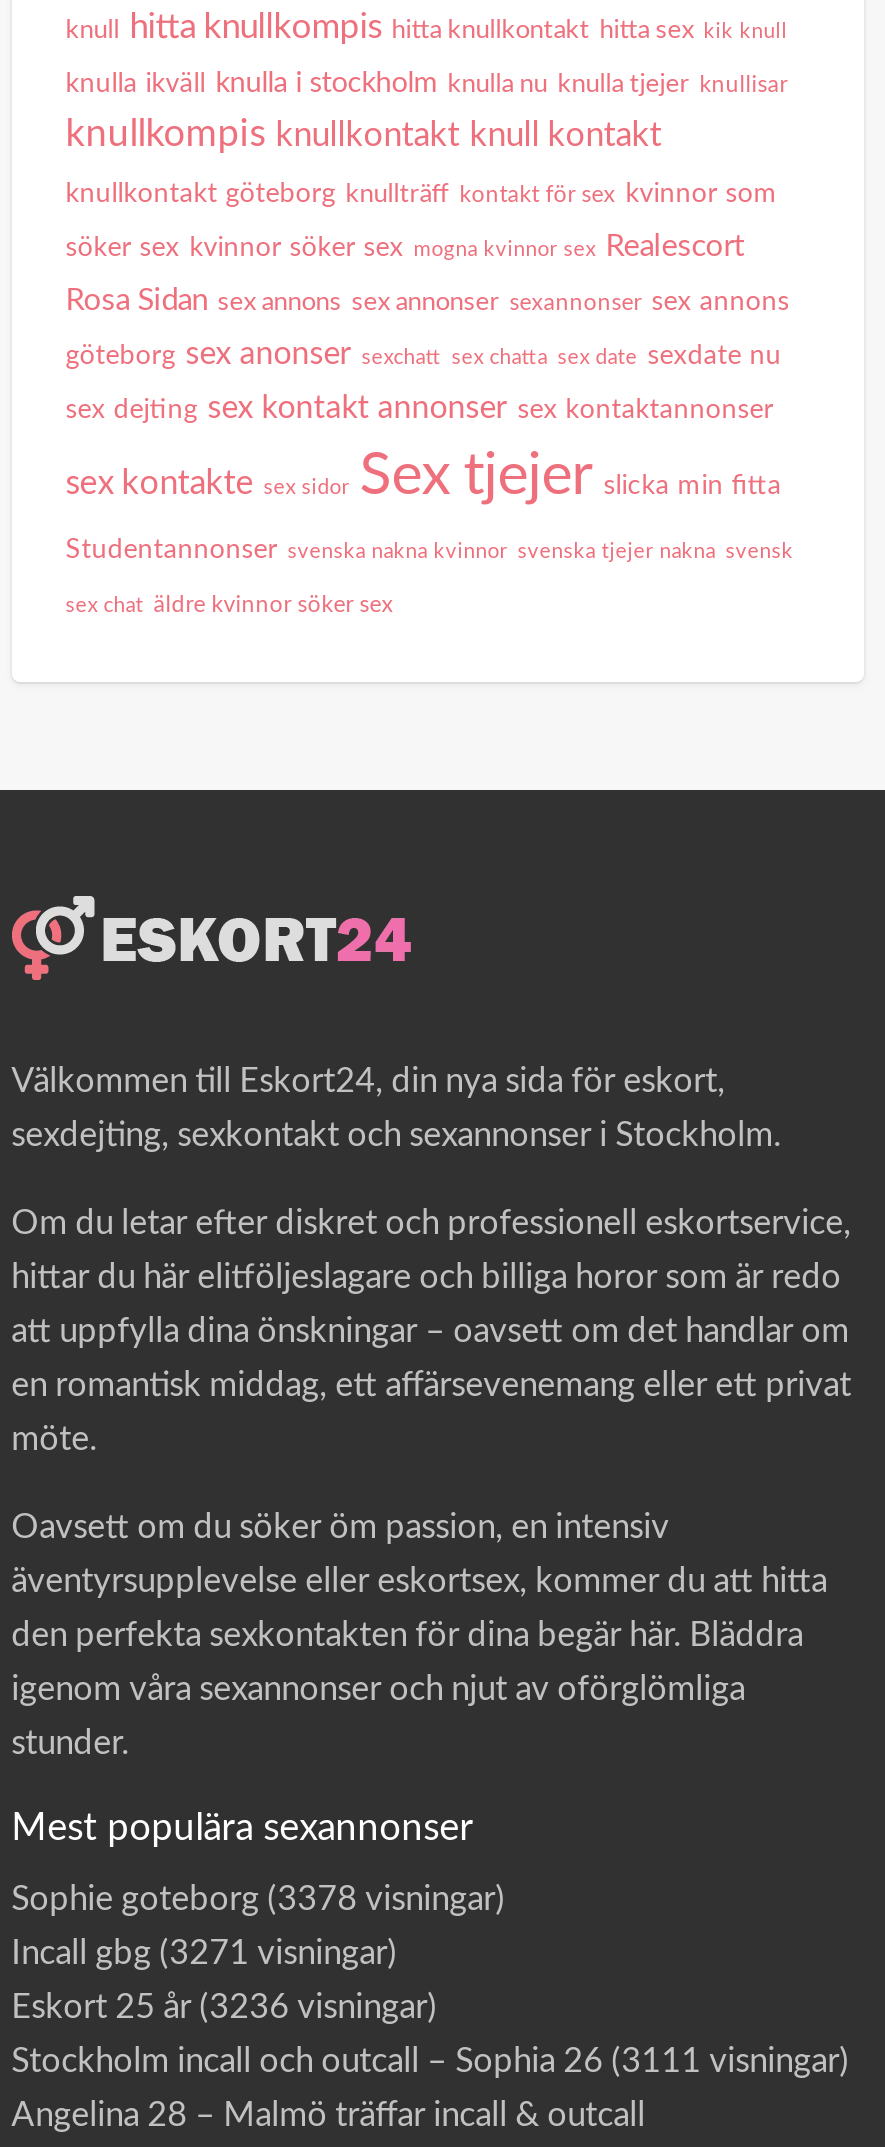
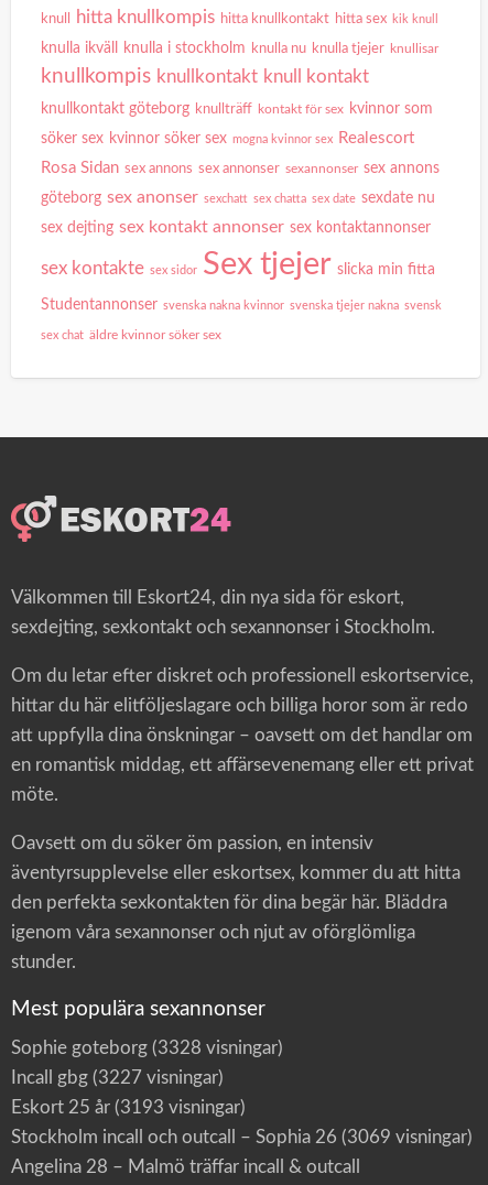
- Sophie goteborg (3378 visningar)
+ Sophie goteborg (3328 visningar)

- Incall gbg (3271 visningar)
+ Incall gbg (3227 visningar)

- Eskort 25 år (3236 visningar)
+ Eskort 25 år (3193 visningar)

- Stockholm incall och outcall – Sophia 26 (3111 visningar)
+ Stockholm incall och outcall – Sophia 26 (3069 visningar)
